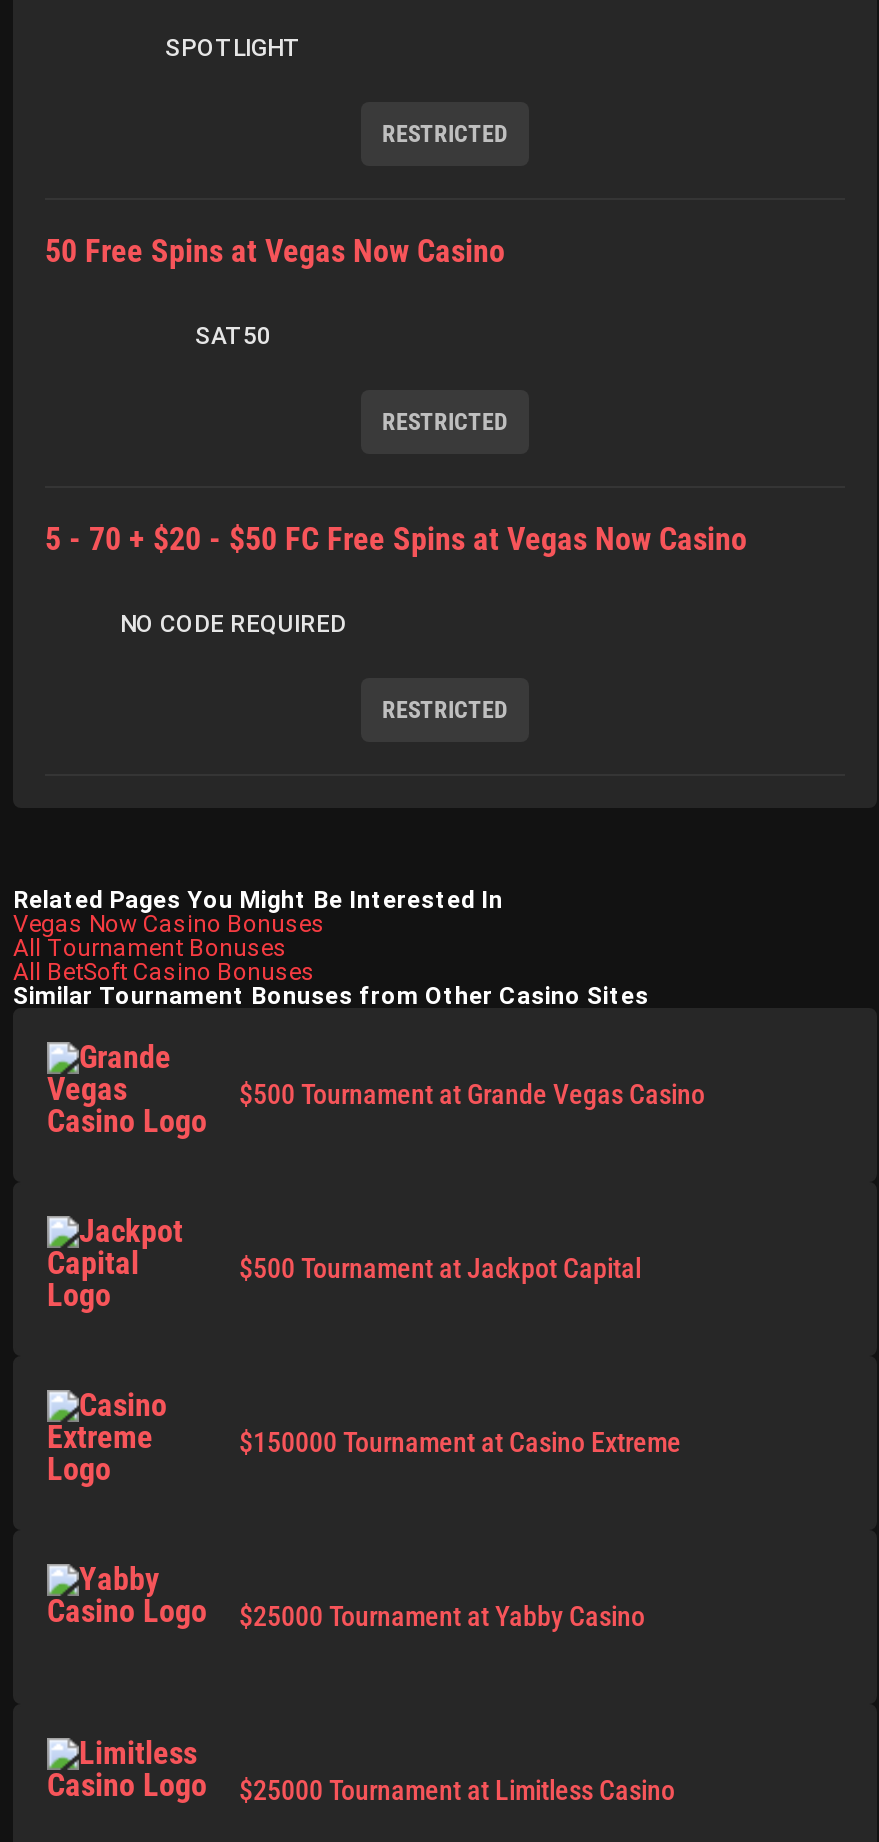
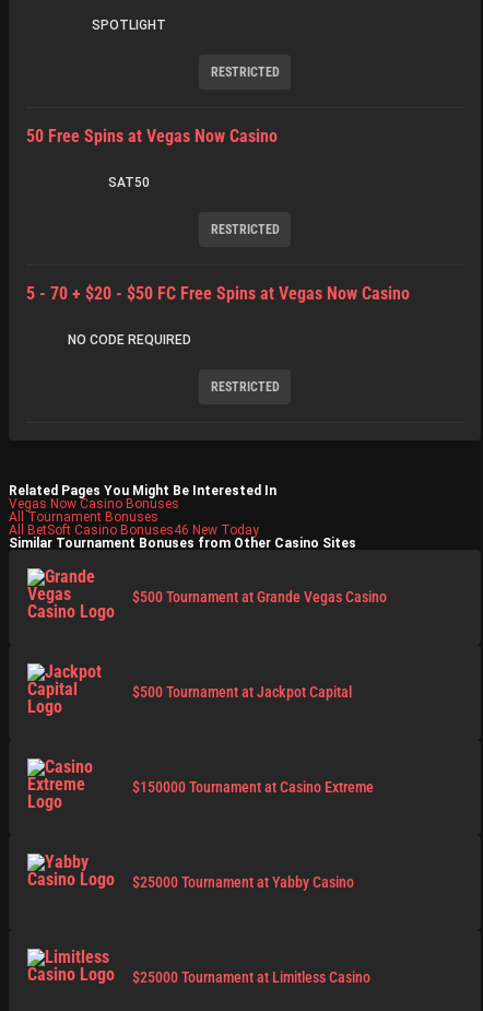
- All BetSoft Casino Bonuses
+ All BetSoft Casino Bonuses46 New Today
